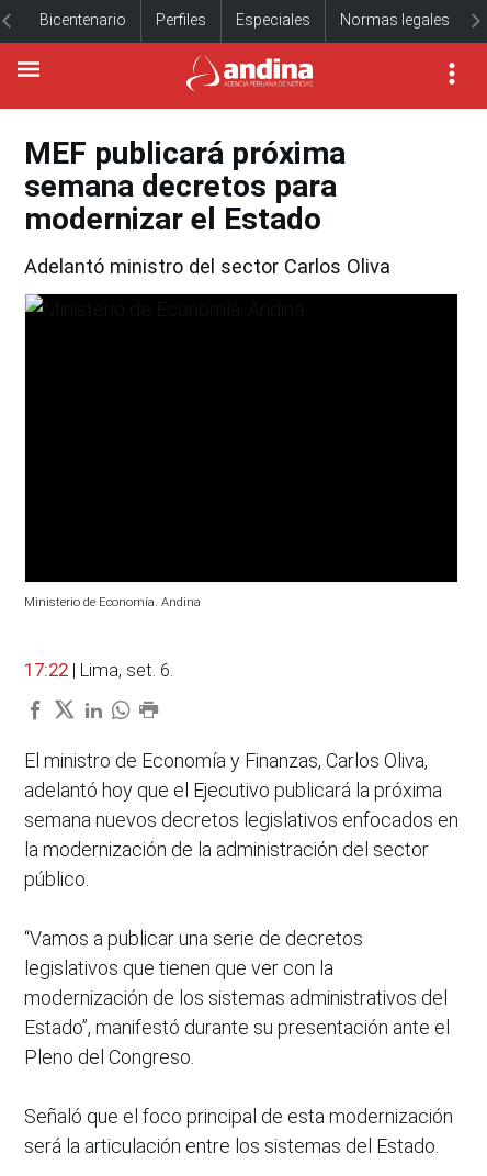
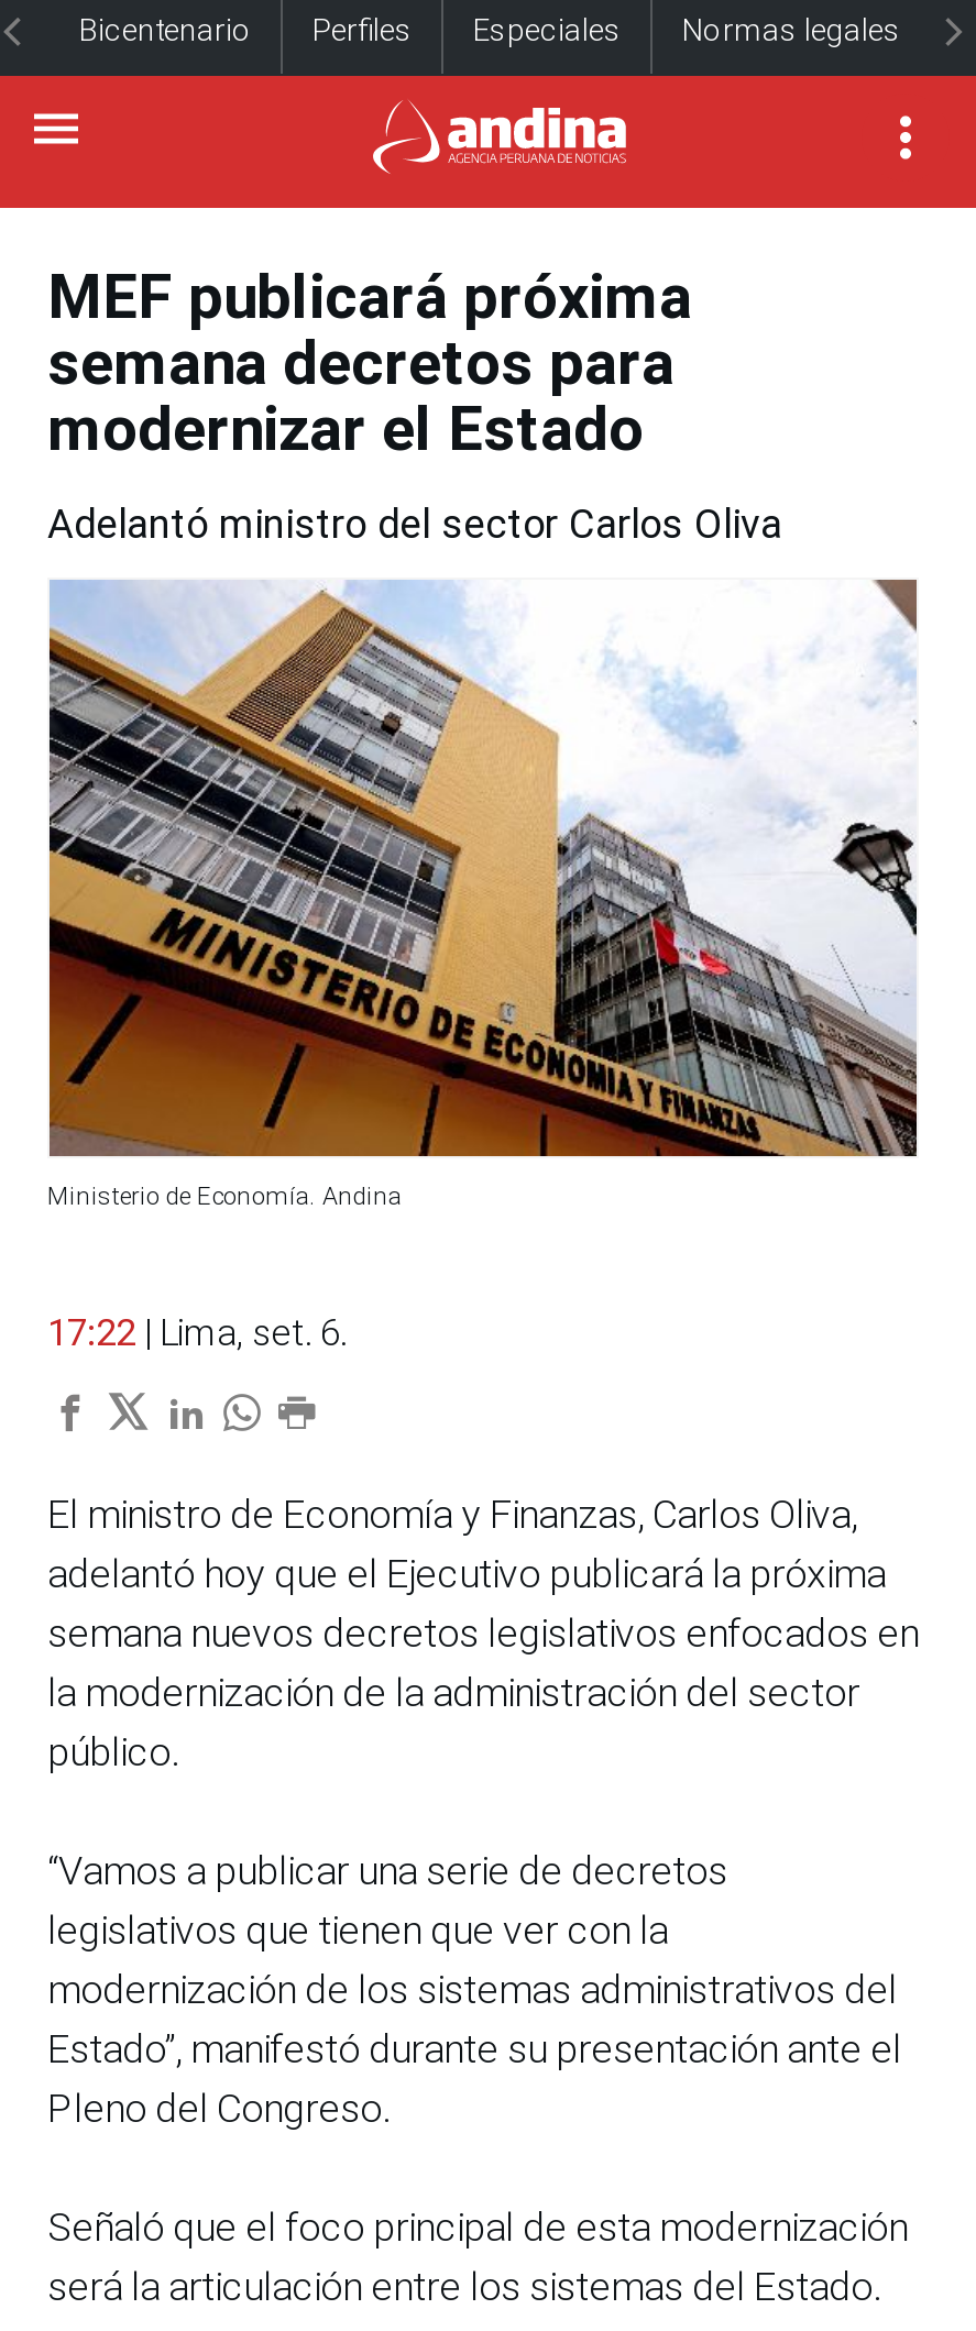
+ [image]
